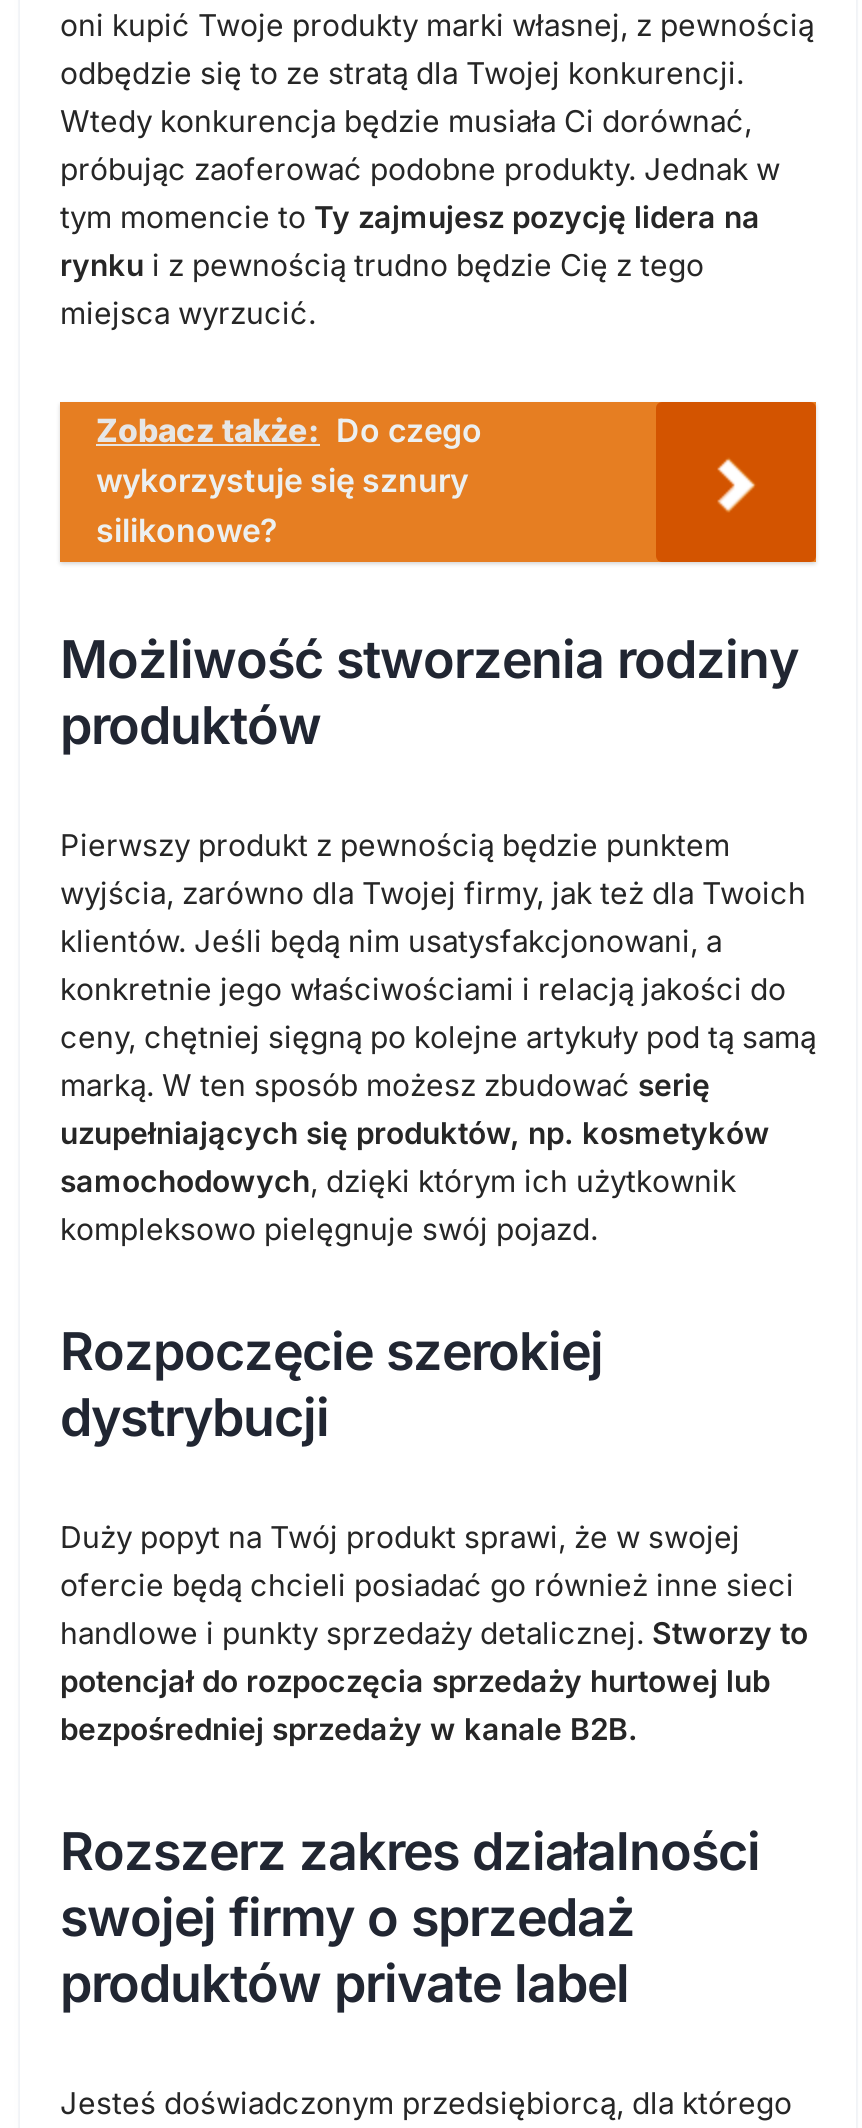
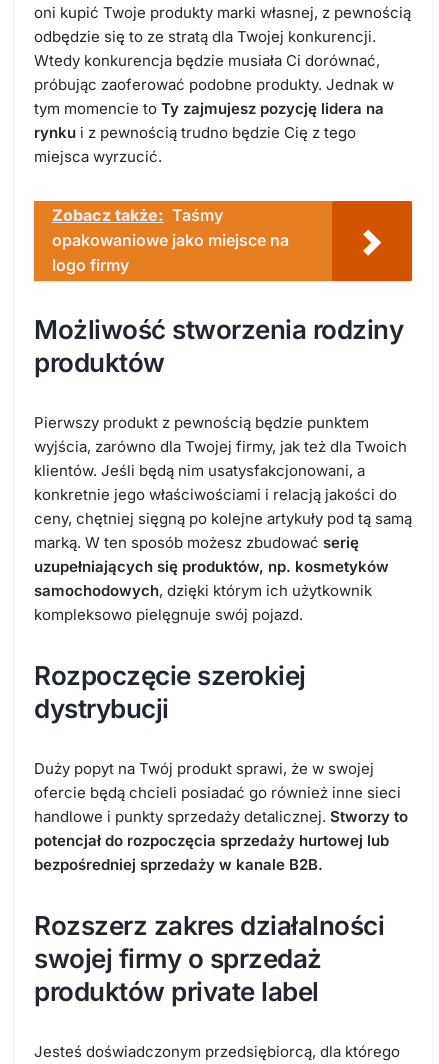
- Zobacz także: Do czego
- wykorzystuje się sznury
- silikonowe?
+ Zobacz także: Taśmy
+ opakowaniowe jako miejsce na
+ logo firmy
